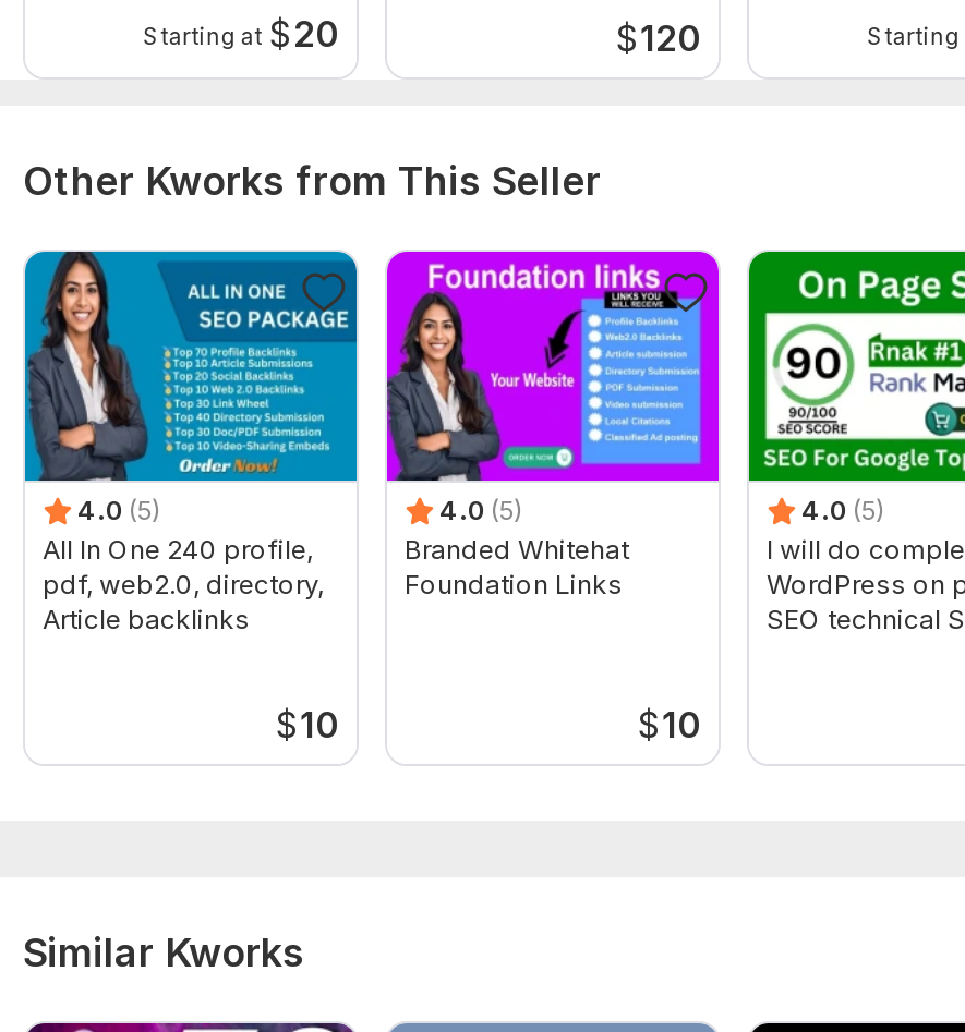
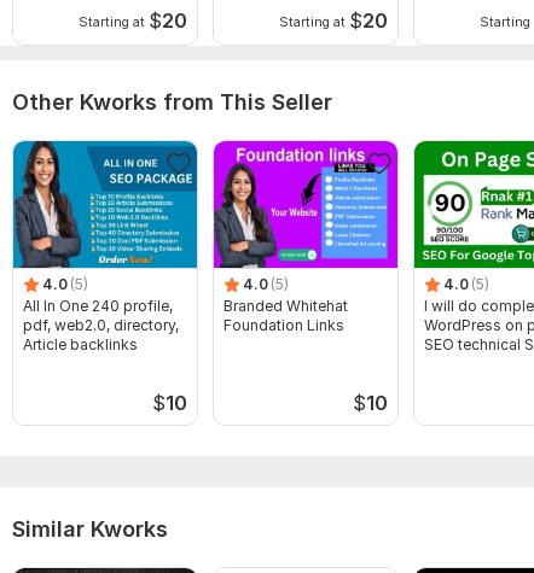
- $120
+ Starting at $20
